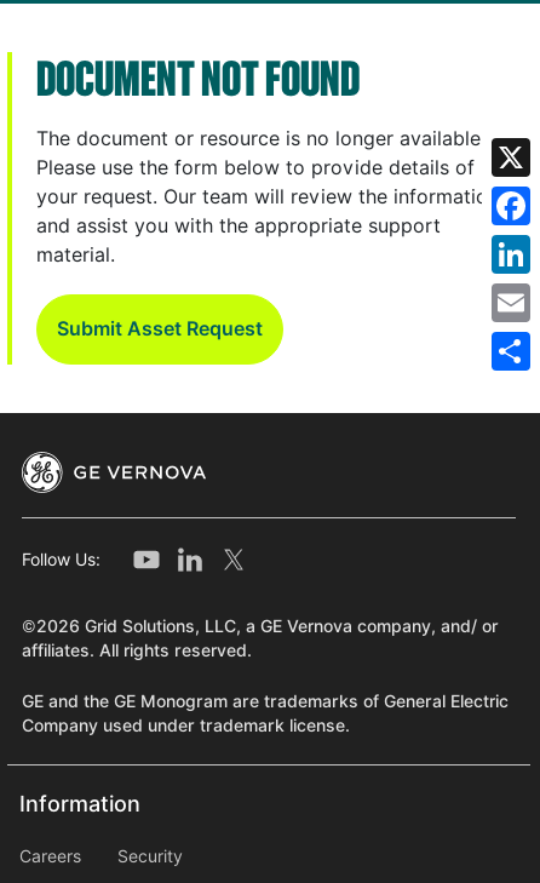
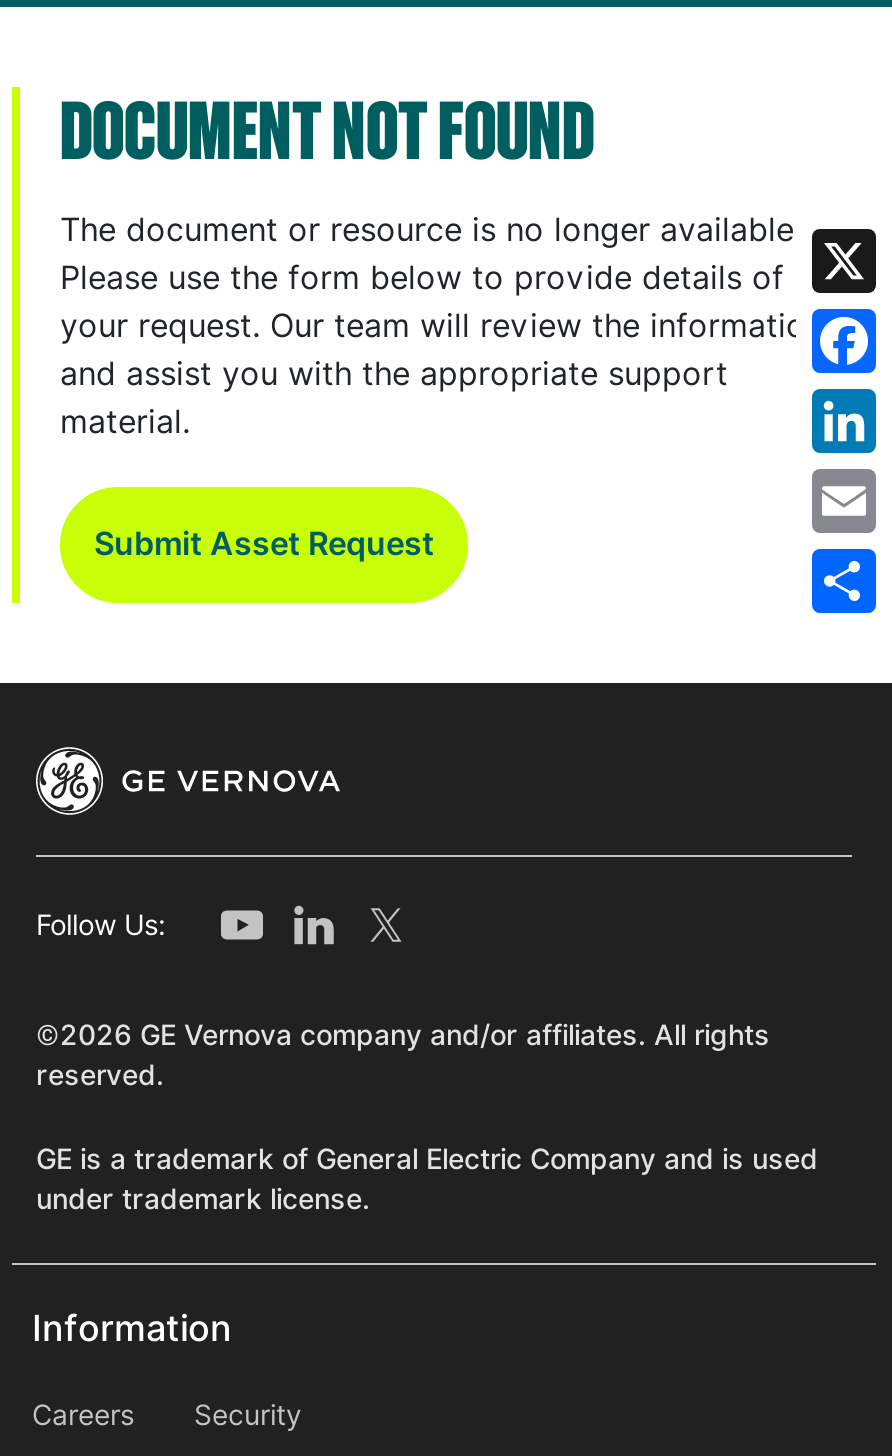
- ©2026 Grid Solutions, LLC, a GE Vernova company, and/ or
- affiliates. All rights reserved.
+ ©2026 GE Vernova company and/or affiliates. All rights
+ reserved.

- GE and the GE Monogram are trademarks of General Electric
- Company used under trademark license.
+ GE is a trademark of General Electric Company and is used
+ under trademark license.
